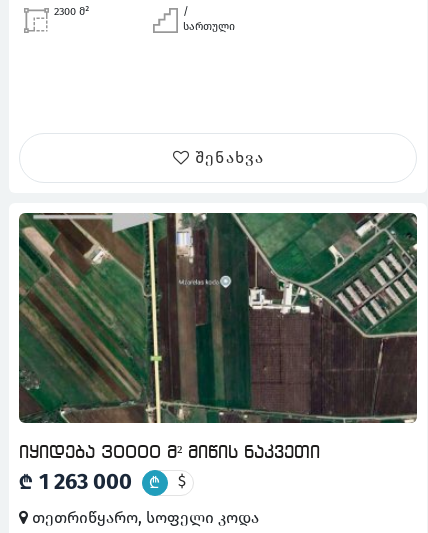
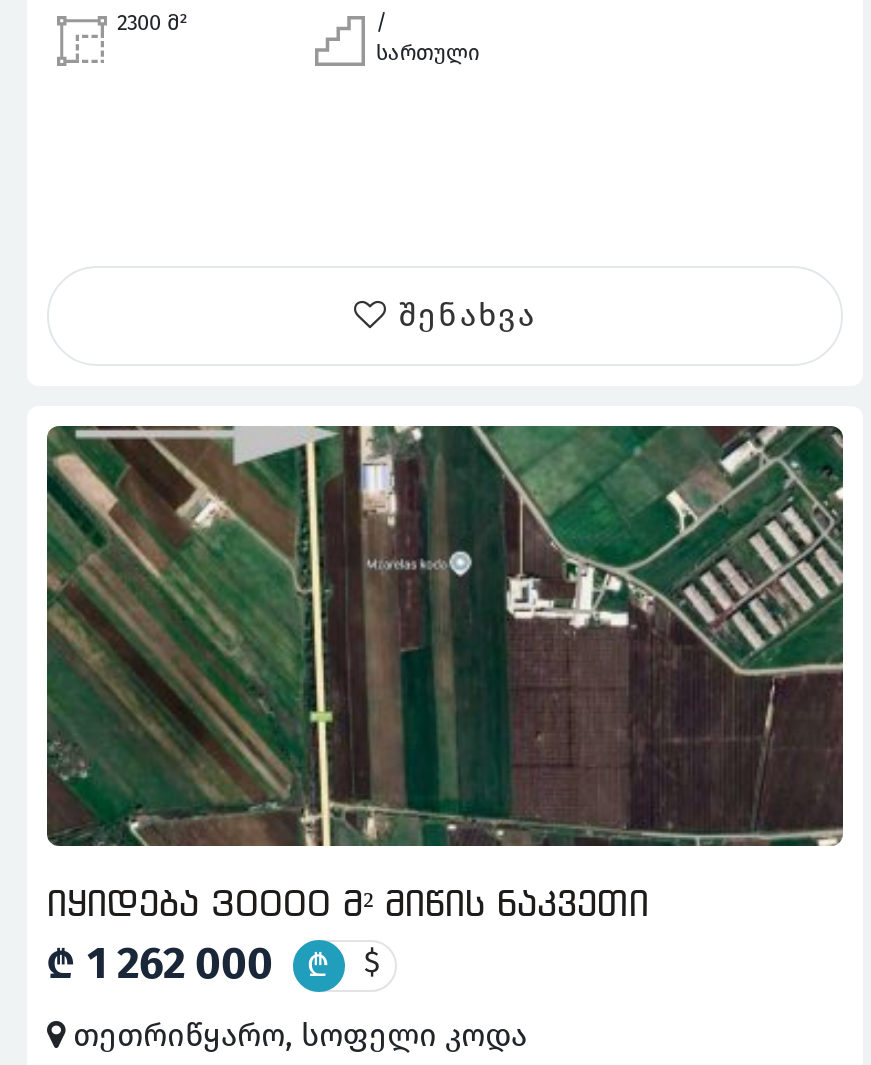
- ₾ 1 263 000
+ ₾ 1 262 000
